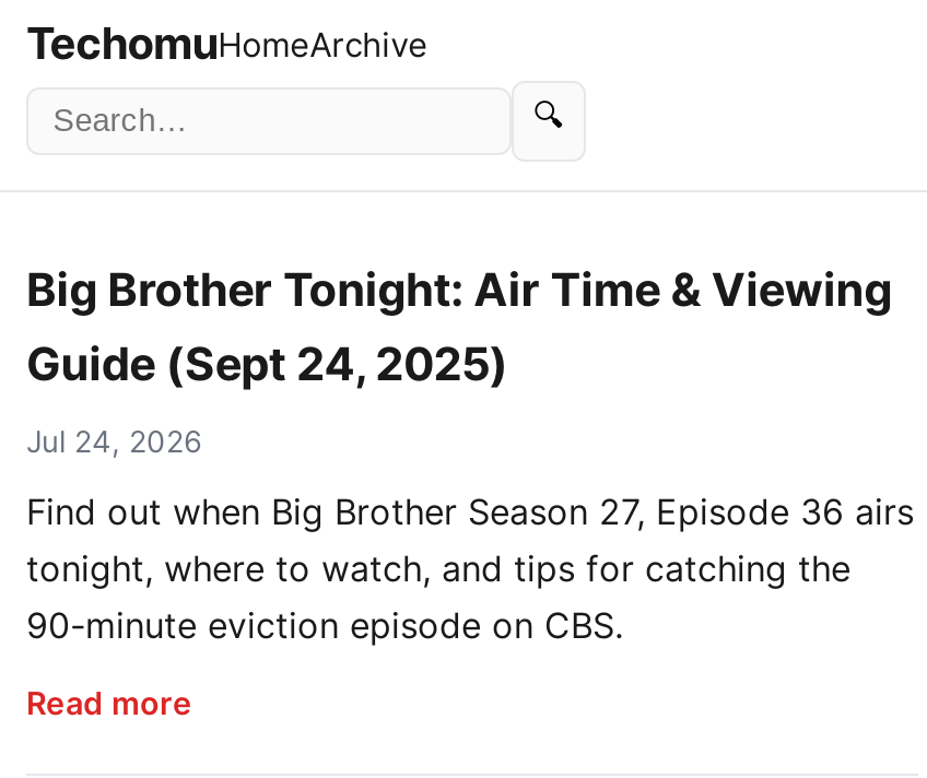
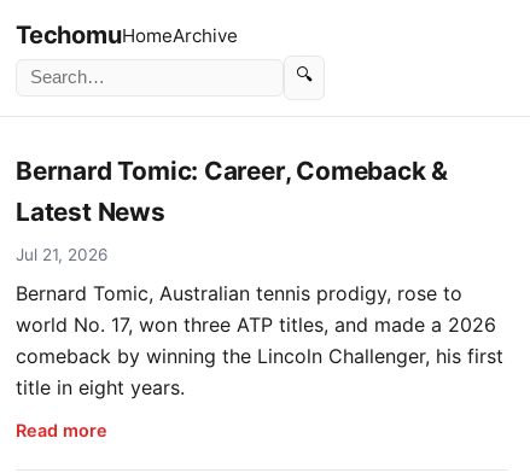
- Big Brother Tonight: Air Time & Viewing
- Guide (Sept 24, 2025)
+ Bernard Tomic: Career, Comeback &
+ Latest News

- Jul 24, 2026
+ Jul 21, 2026

- Find out when Big Brother Season 27, Episode 36 airs
- tonight, where to watch, and tips for catching the
- 90-minute eviction episode on CBS.
+ Bernard Tomic, Australian tennis prodigy, rose to
+ world No. 17, won three ATP titles, and made a 2026
+ comeback by winning the Lincoln Challenger, his first
+ title in eight years.
